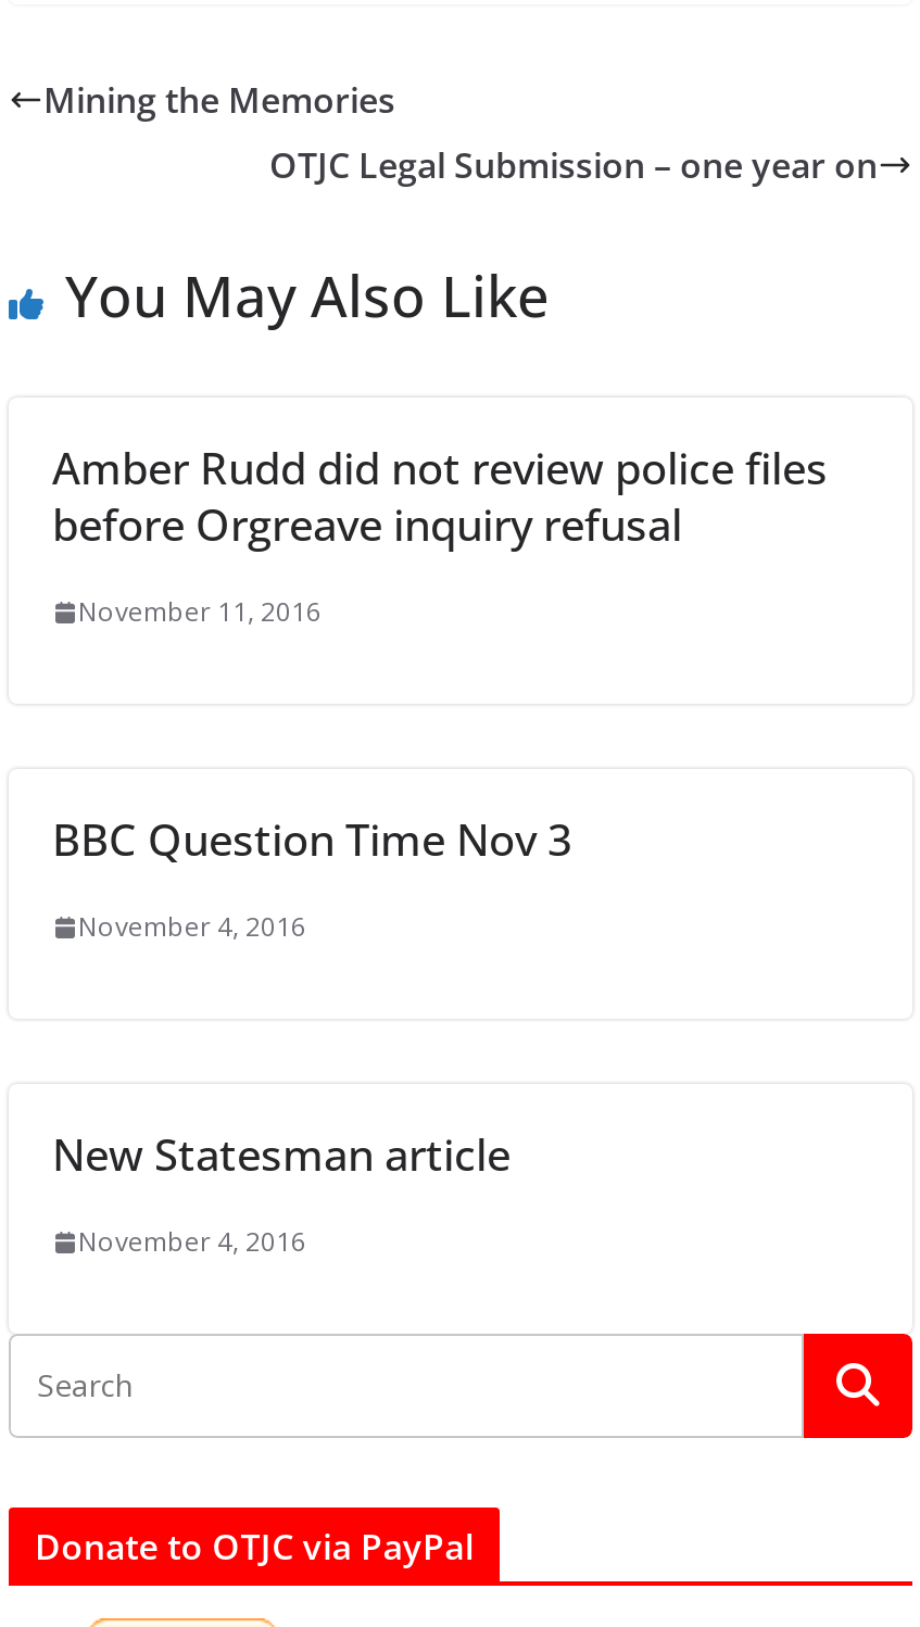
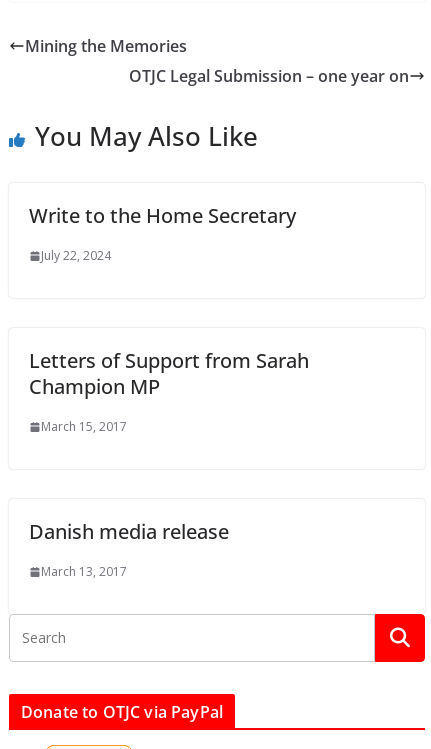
- Amber Rudd did not review police files
- before Orgreave inquiry refusal
+ Write to the Home Secretary

- November 11, 2016
+ July 22, 2024

- BBC Question Time Nov 3
+ Letters of Support from Sarah
+ Champion MP

- November 4, 2016
+ March 15, 2017

- New Statesman article
+ Danish media release

- November 4, 2016
+ March 13, 2017
